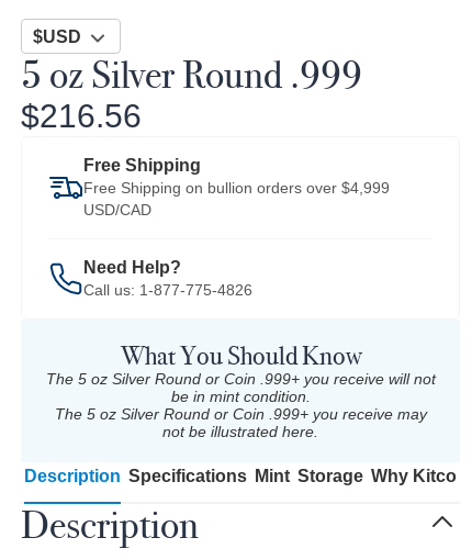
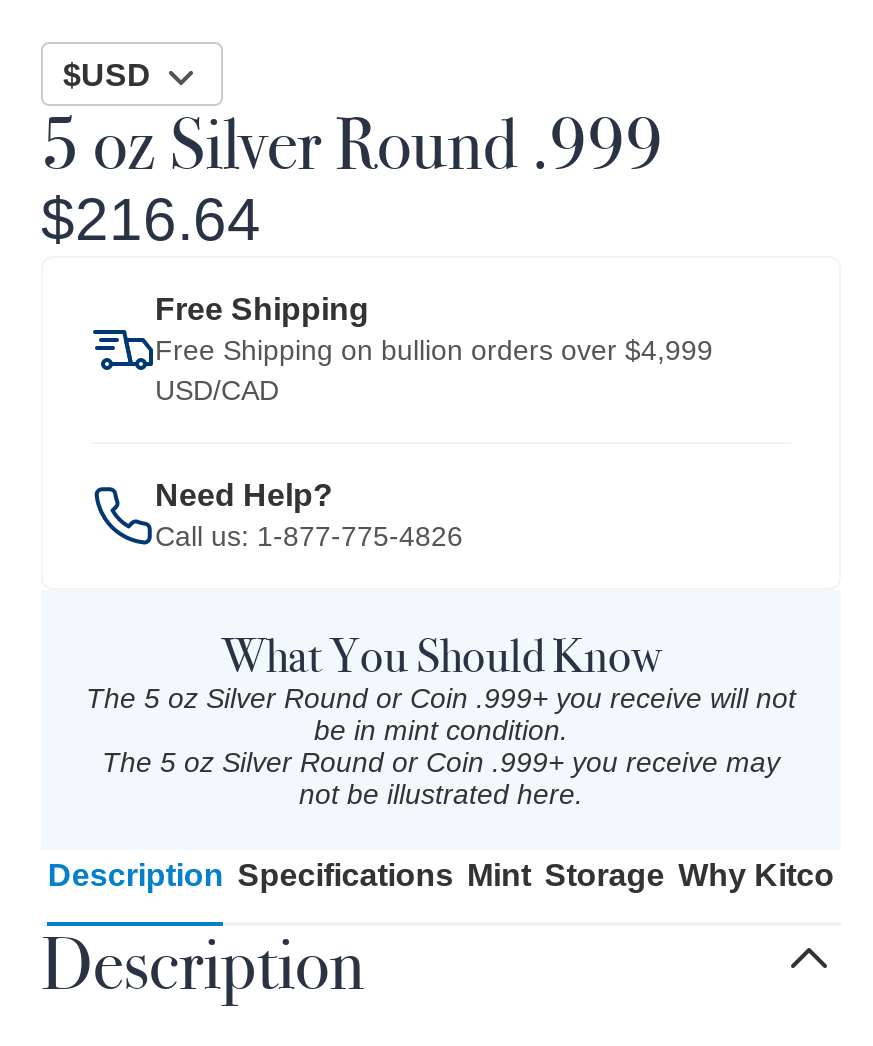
- $216.56
+ $216.64
